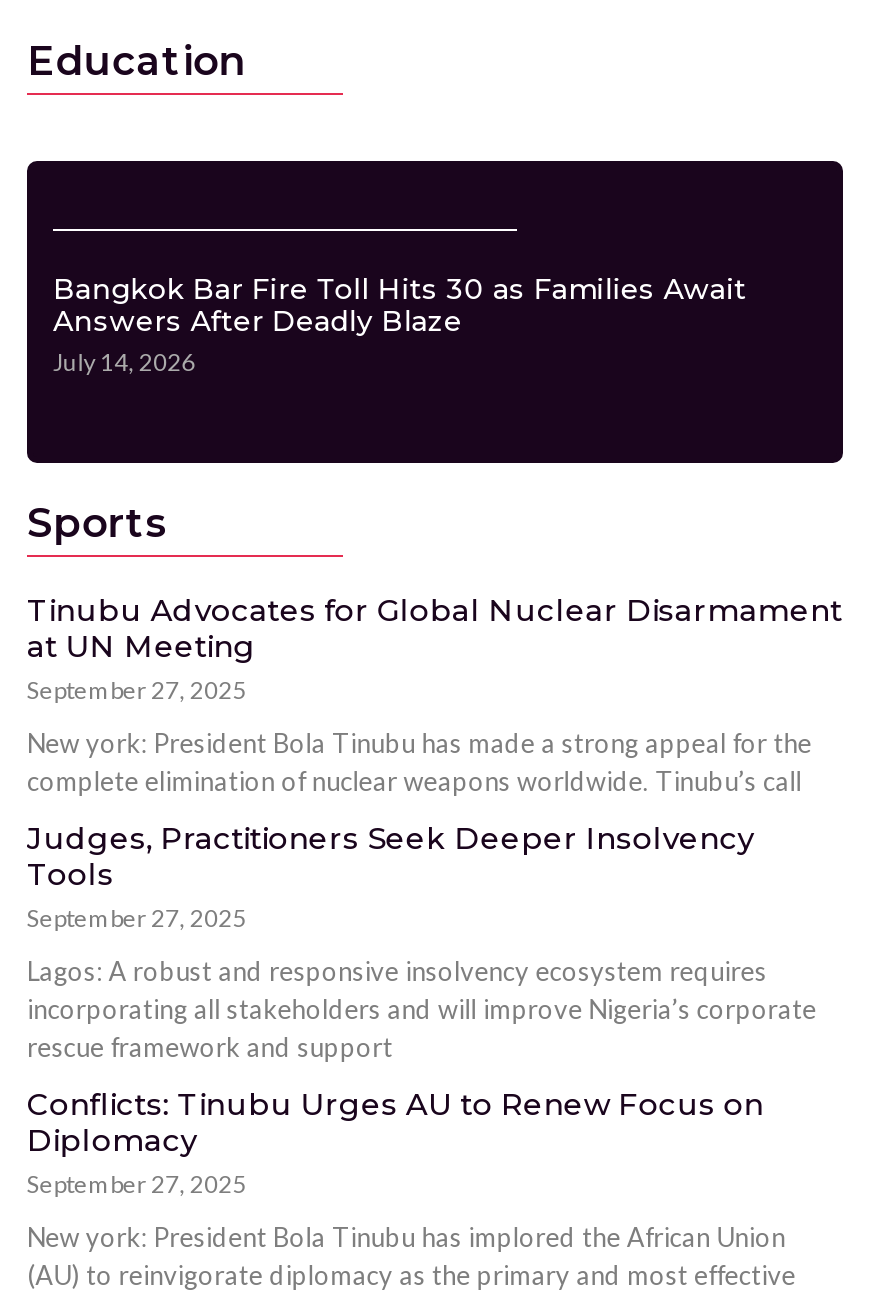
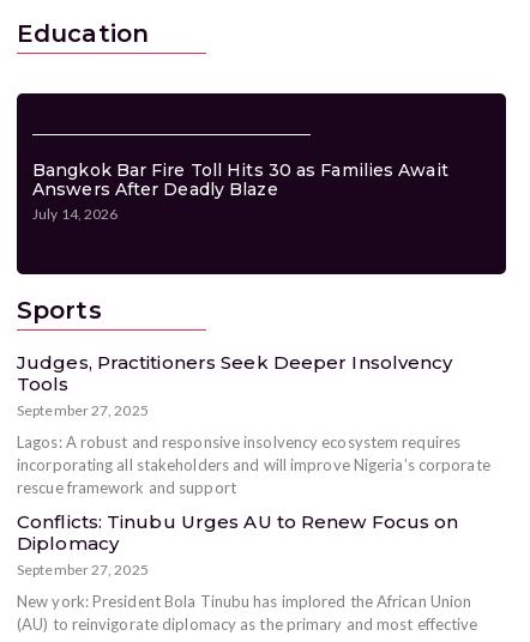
- Tinubu Advocates for Global Nuclear Disarmament
- at UN Meeting
- September 27, 2025
- New york: President Bola Tinubu has made a strong appeal for the
- complete elimination of nuclear weapons worldwide. Tinubu’s call
